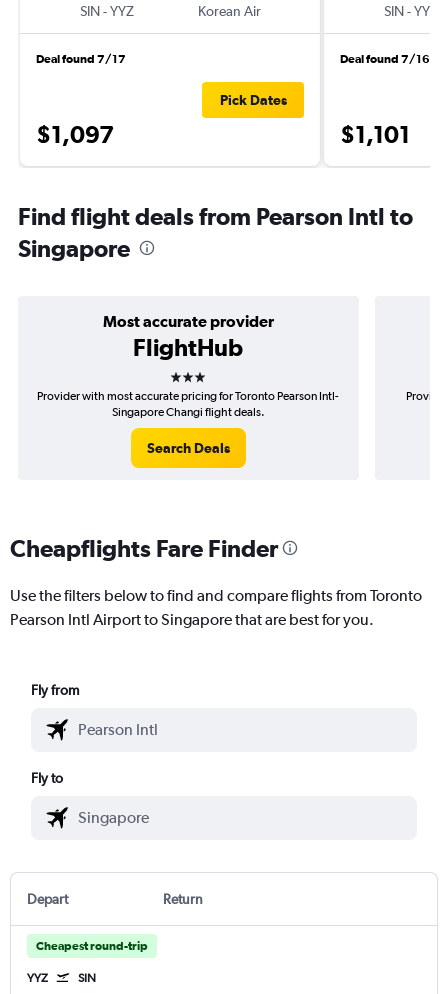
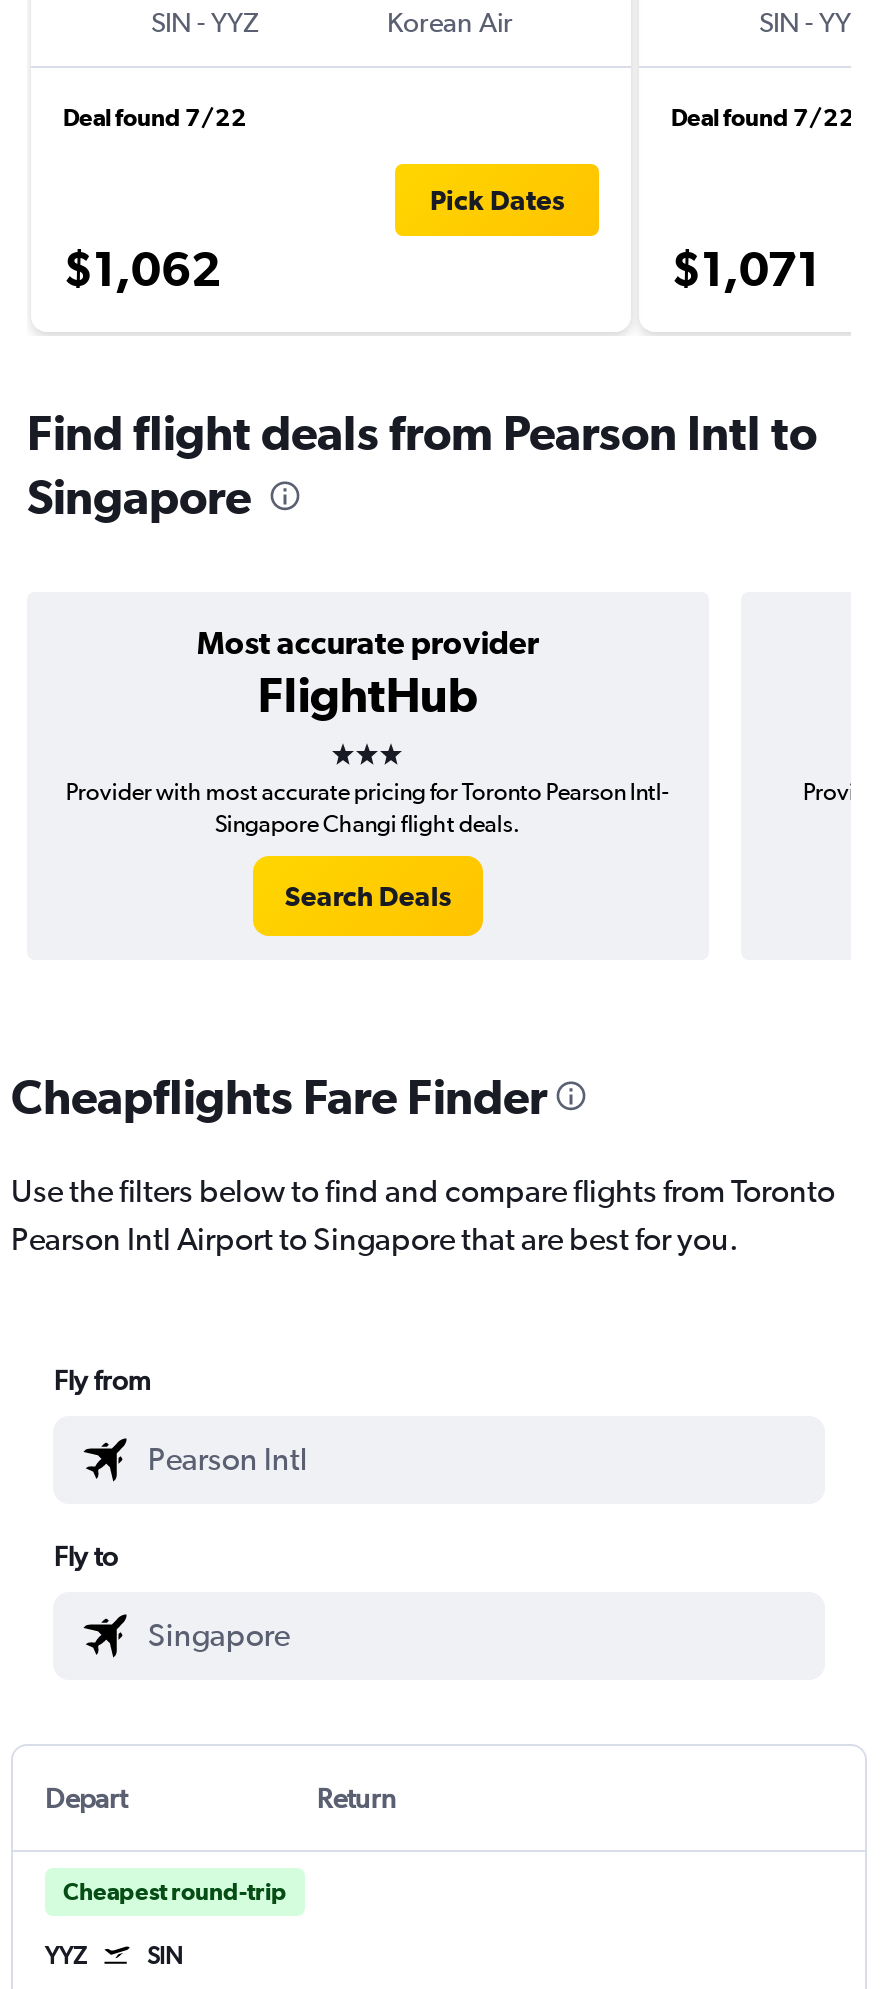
- Deal found 7/17
+ Deal found 7/22

- Deal found 7/16
+ Deal found 7/22

- $1,097
+ $1,062

- $1,101
+ $1,071
